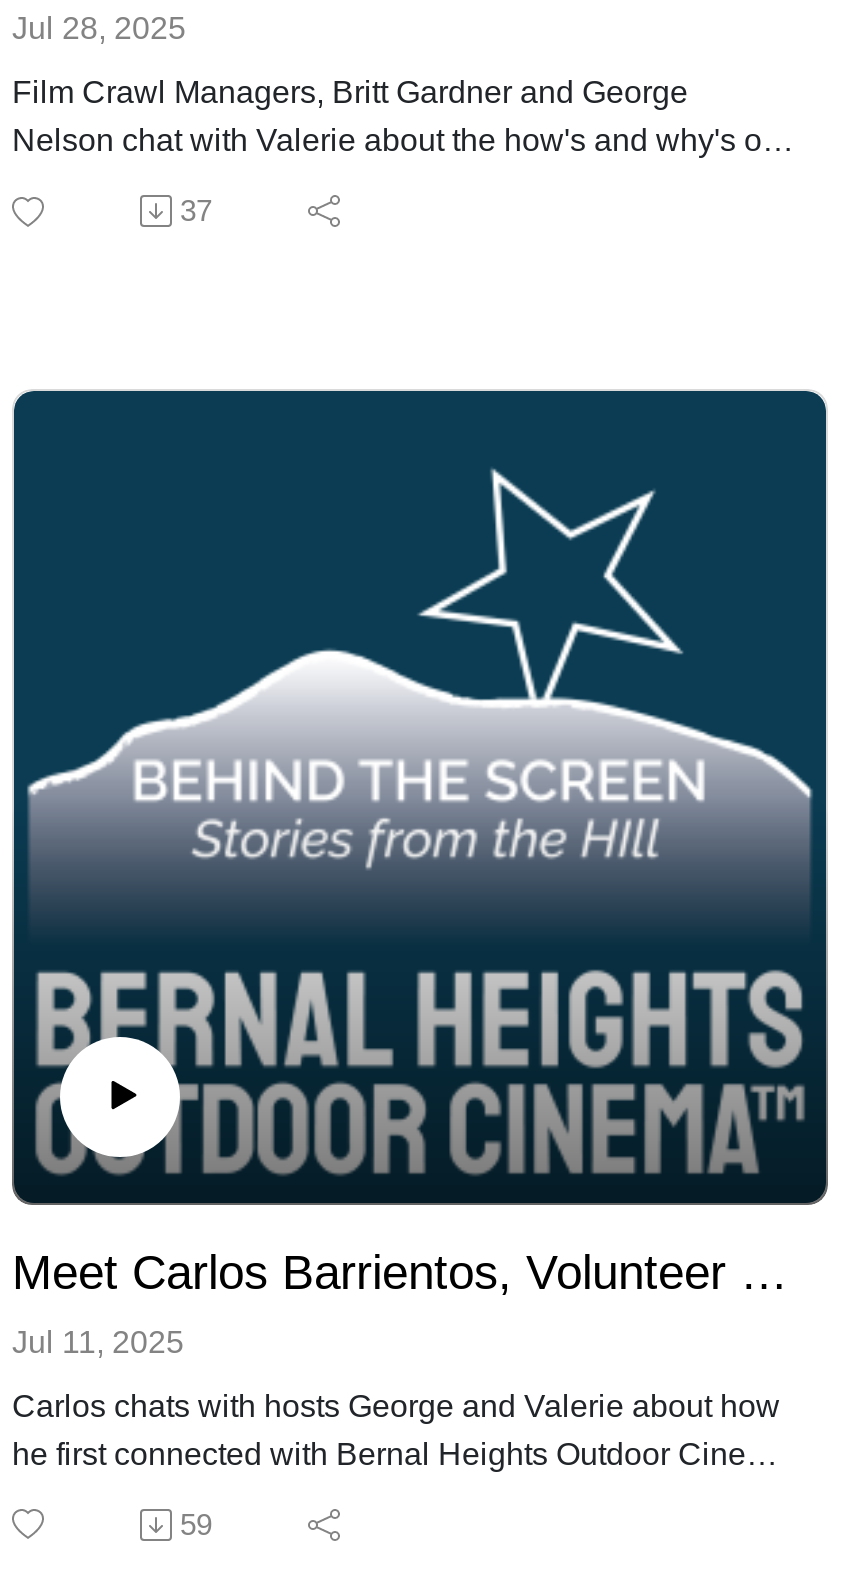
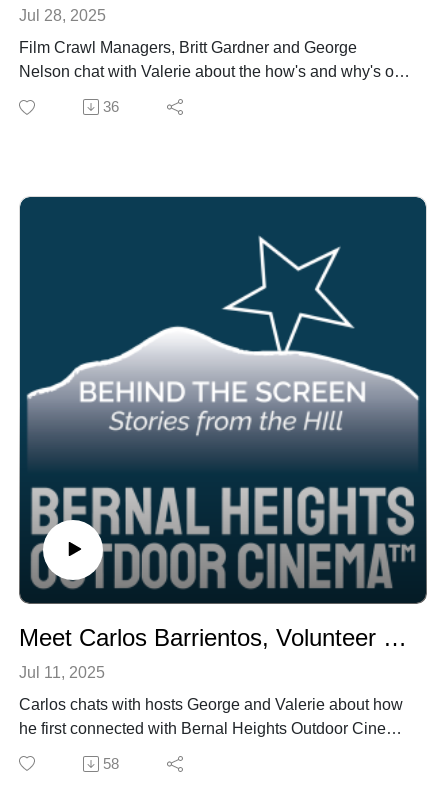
- 37
+ 36

- 59
+ 58
